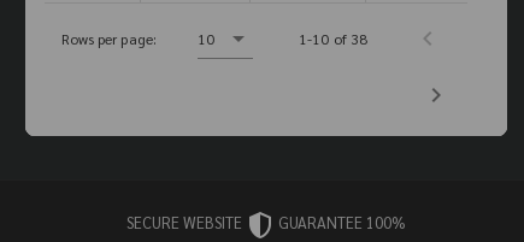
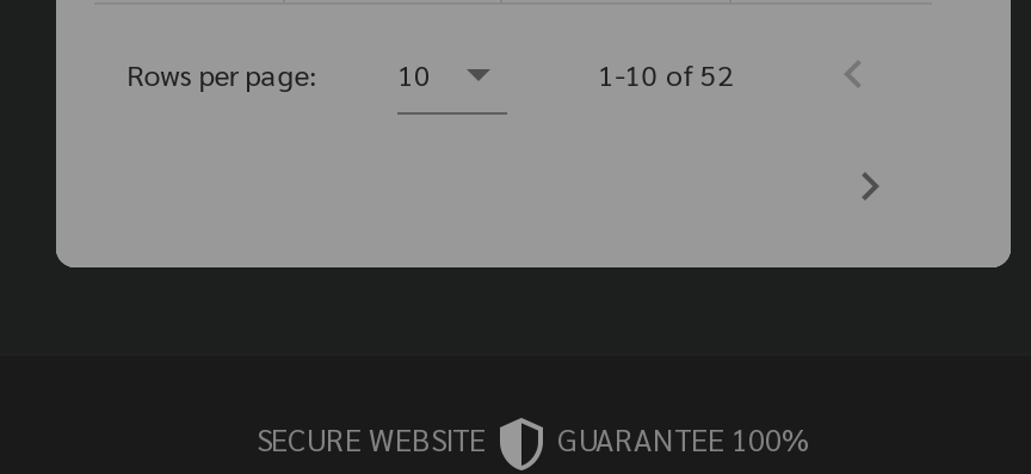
- 1-10 of 38
+ 1-10 of 52
